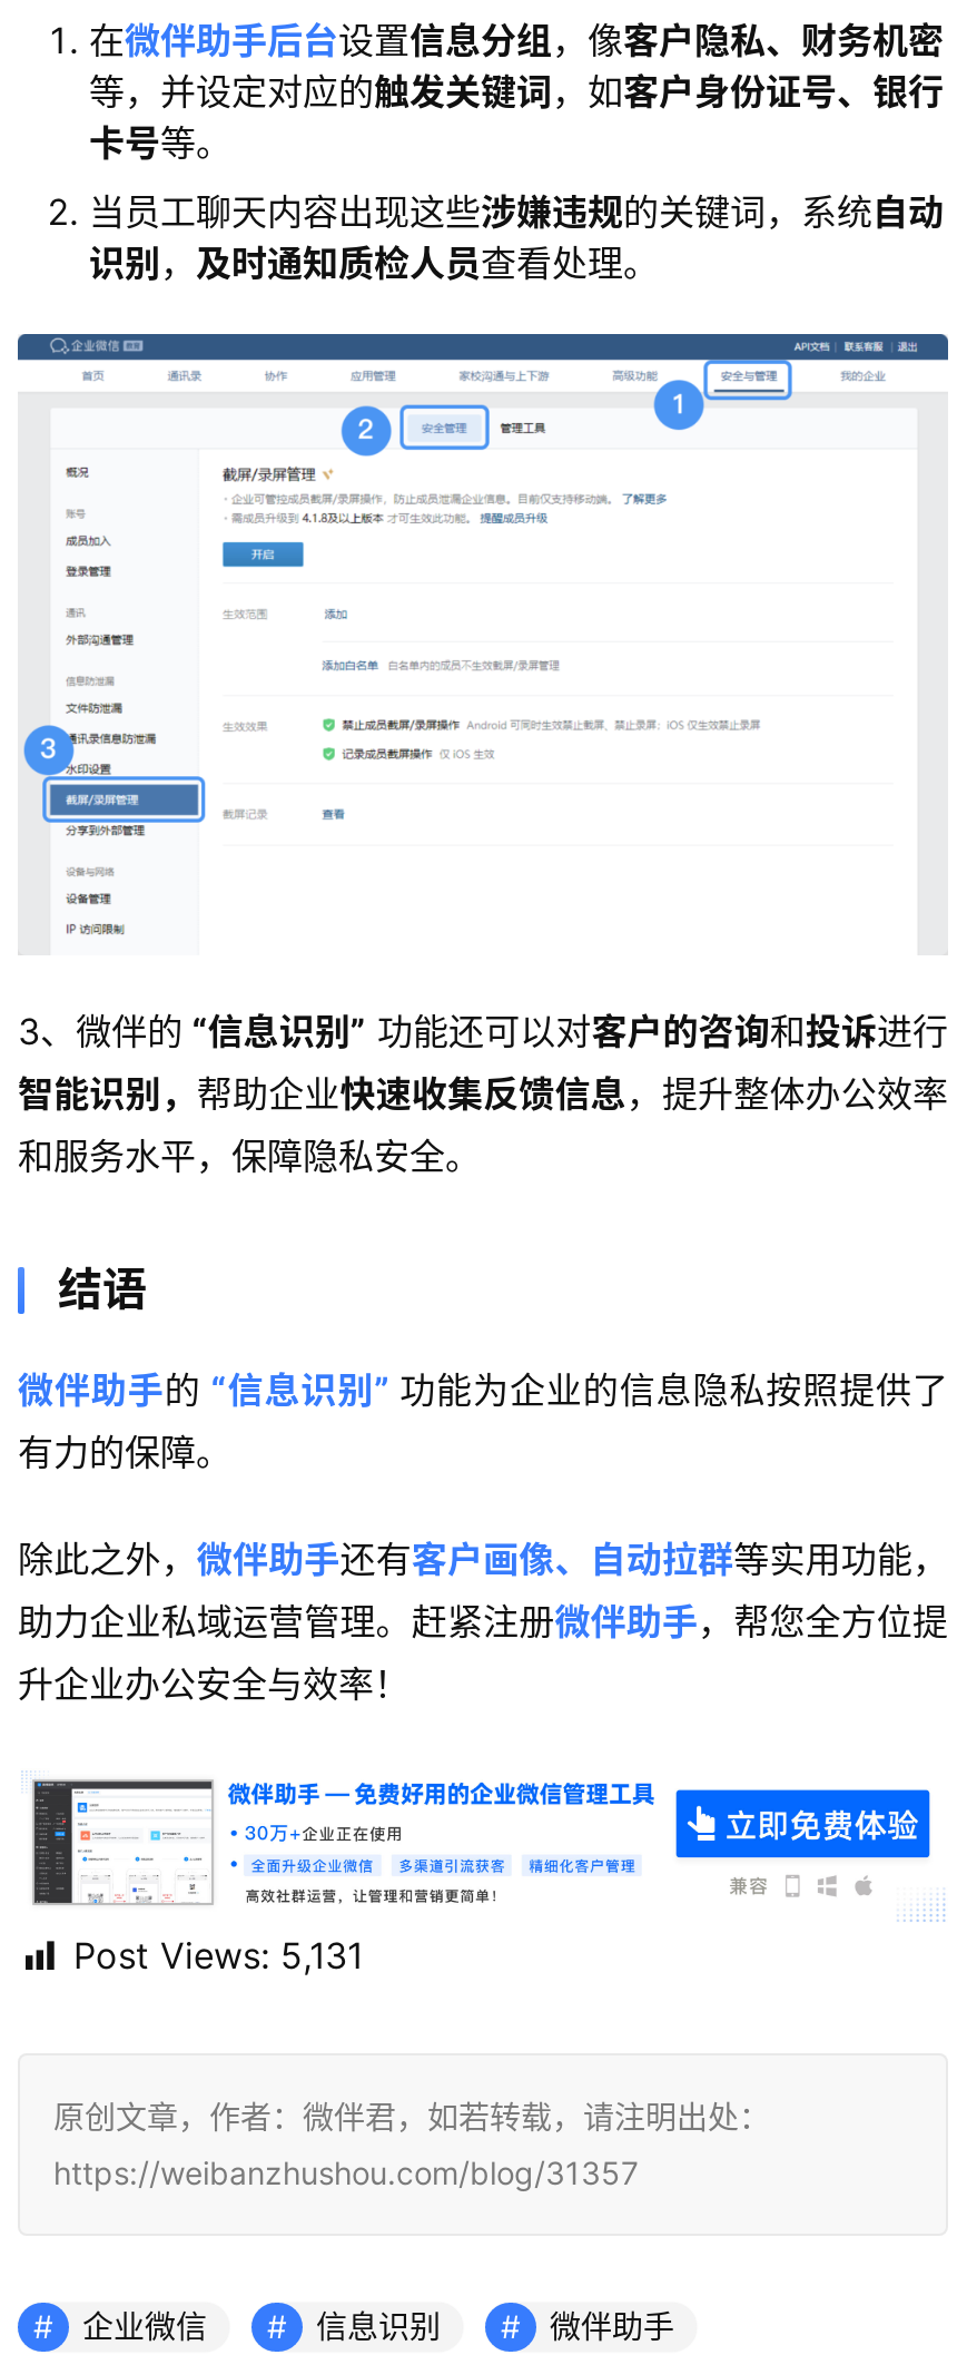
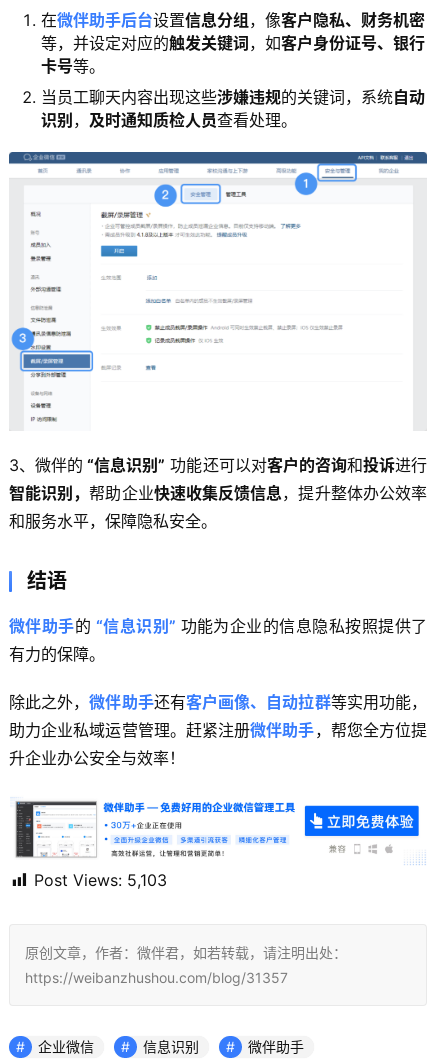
- Post Views: 5,131
+ Post Views: 5,103
